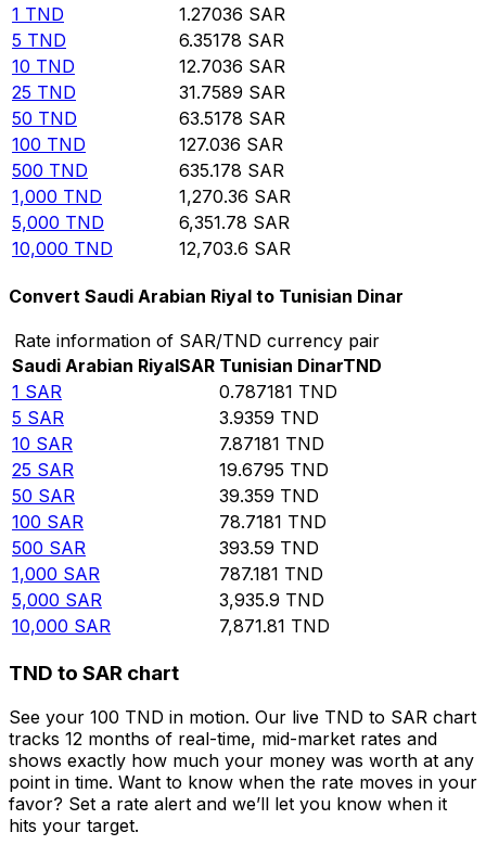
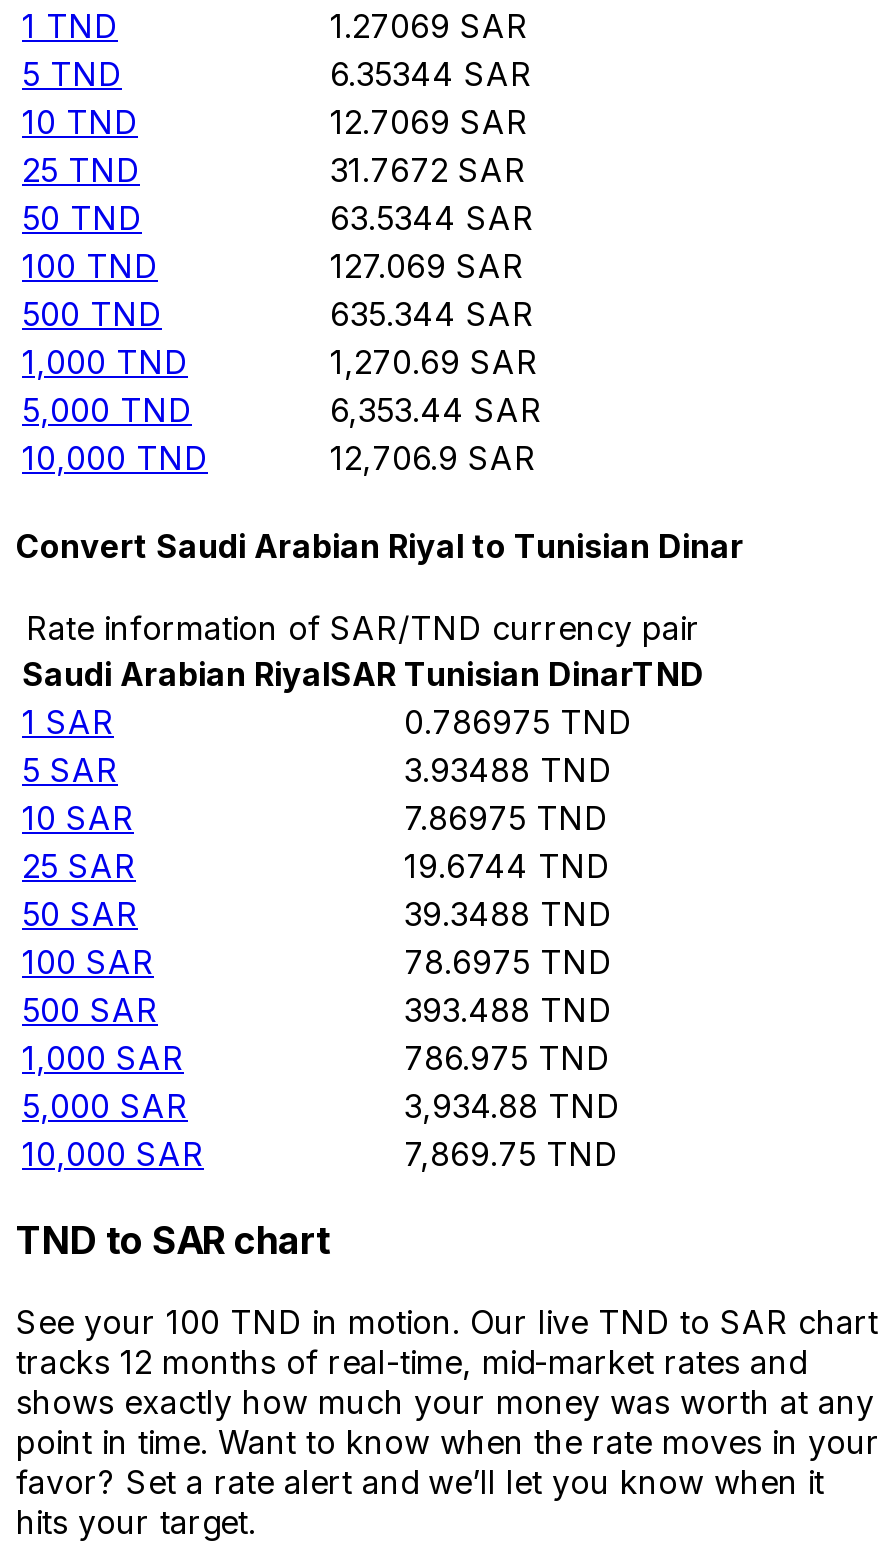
- 1.27036 SAR
+ 1.27069 SAR

- 6.35178 SAR
+ 6.35344 SAR

- 12.7036 SAR
+ 12.7069 SAR

- 31.7589 SAR
+ 31.7672 SAR

- 63.5178 SAR
+ 63.5344 SAR

- 127.036 SAR
+ 127.069 SAR

- 635.178 SAR
+ 635.344 SAR

- 1,270.36 SAR
+ 1,270.69 SAR

- 6,351.78 SAR
+ 6,353.44 SAR

- 12,703.6 SAR
+ 12,706.9 SAR

- 0.787181 TND
+ 0.786975 TND

- 3.9359 TND
+ 3.93488 TND

- 7.87181 TND
+ 7.86975 TND

- 19.6795 TND
+ 19.6744 TND

- 39.359 TND
+ 39.3488 TND

- 78.7181 TND
+ 78.6975 TND

- 393.59 TND
+ 393.488 TND

- 787.181 TND
+ 786.975 TND

- 3,935.9 TND
+ 3,934.88 TND

- 7,871.81 TND
+ 7,869.75 TND
